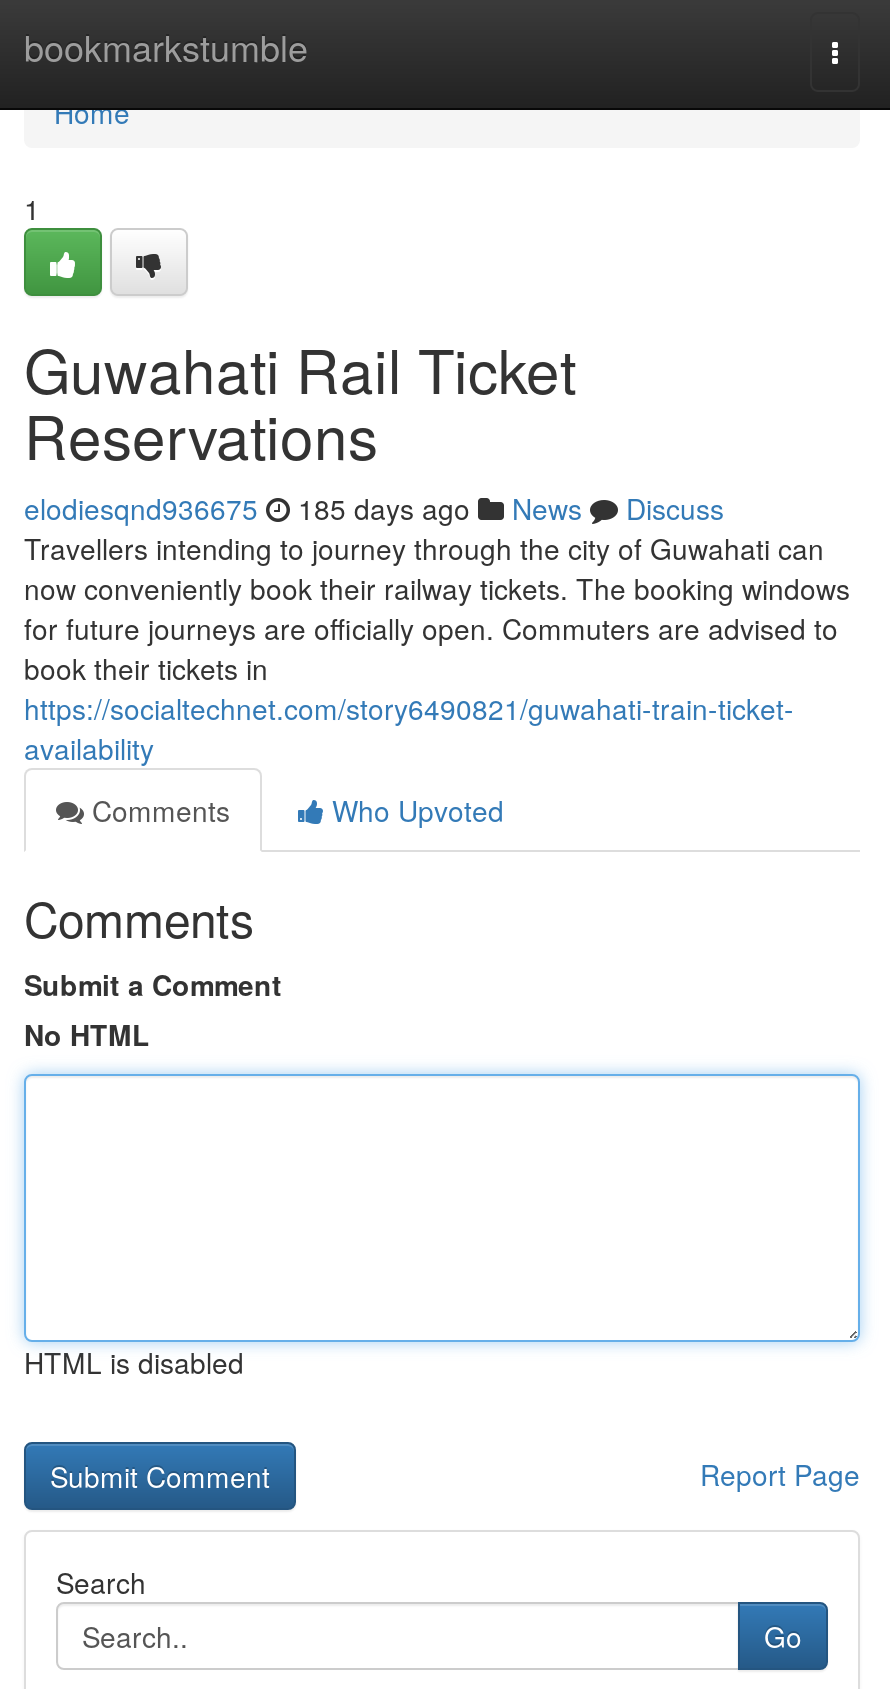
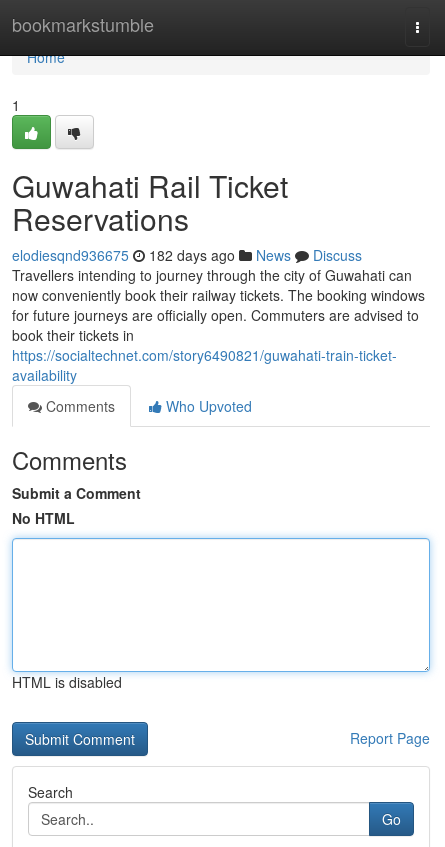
- elodiesqnd936675 185 days ago News Discuss
+ elodiesqnd936675 182 days ago News Discuss
